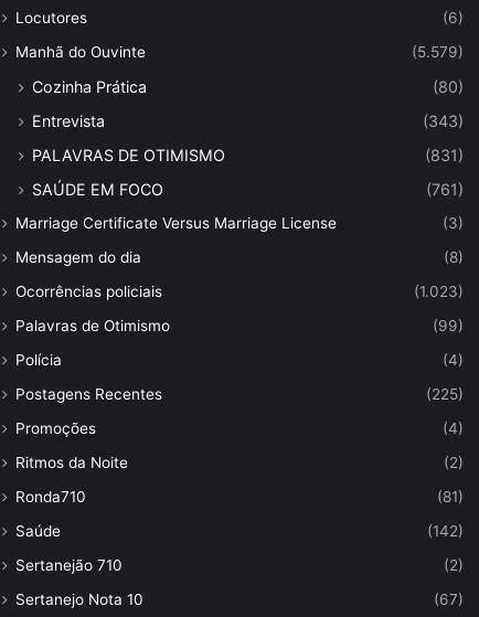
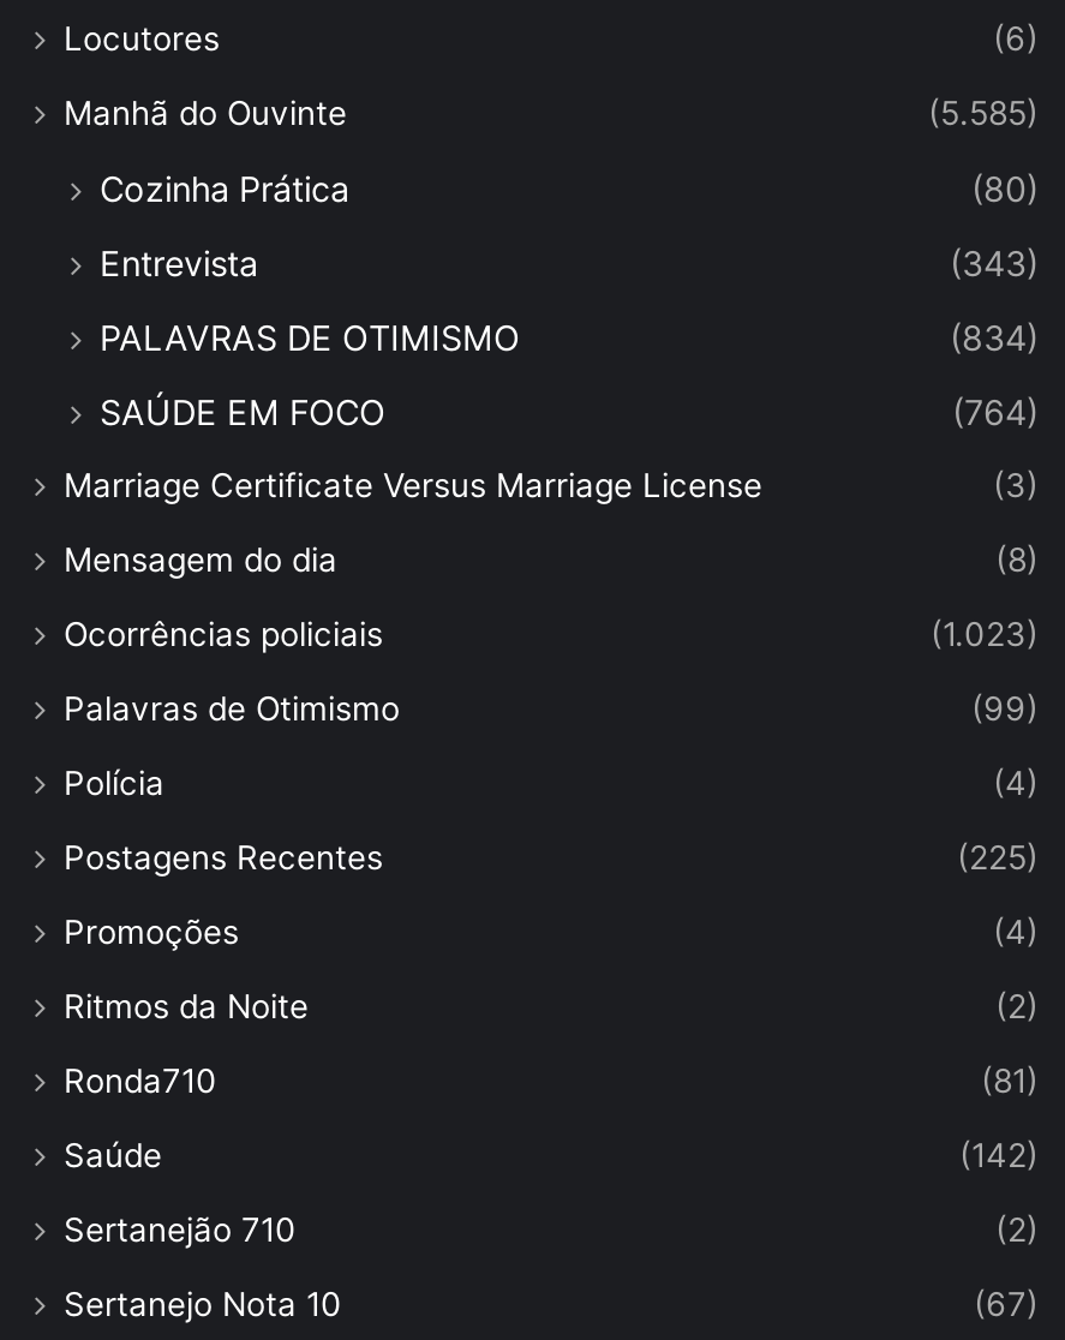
- (5.579)
+ (5.585)

- (831)
+ (834)

- (761)
+ (764)
